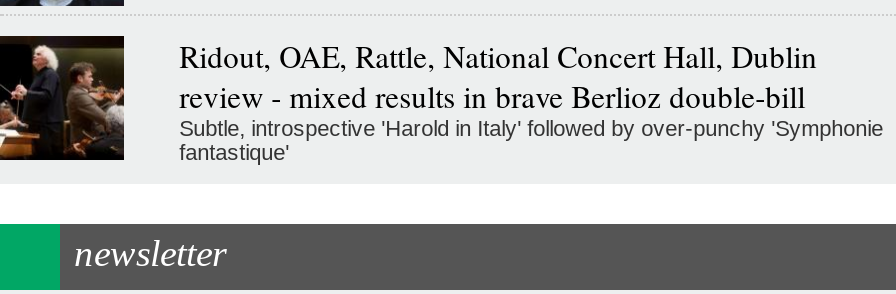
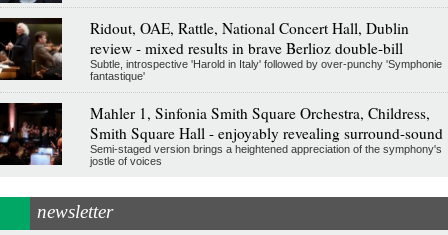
+ [image]
+ Mahler 1, Sinfonia Smith Square Orchestra, Childress,
+ Smith Square Hall - enjoyably revealing surround-sound
+ Semi-staged version brings a heightened appreciation of the symphony's
+ jostle of voices
